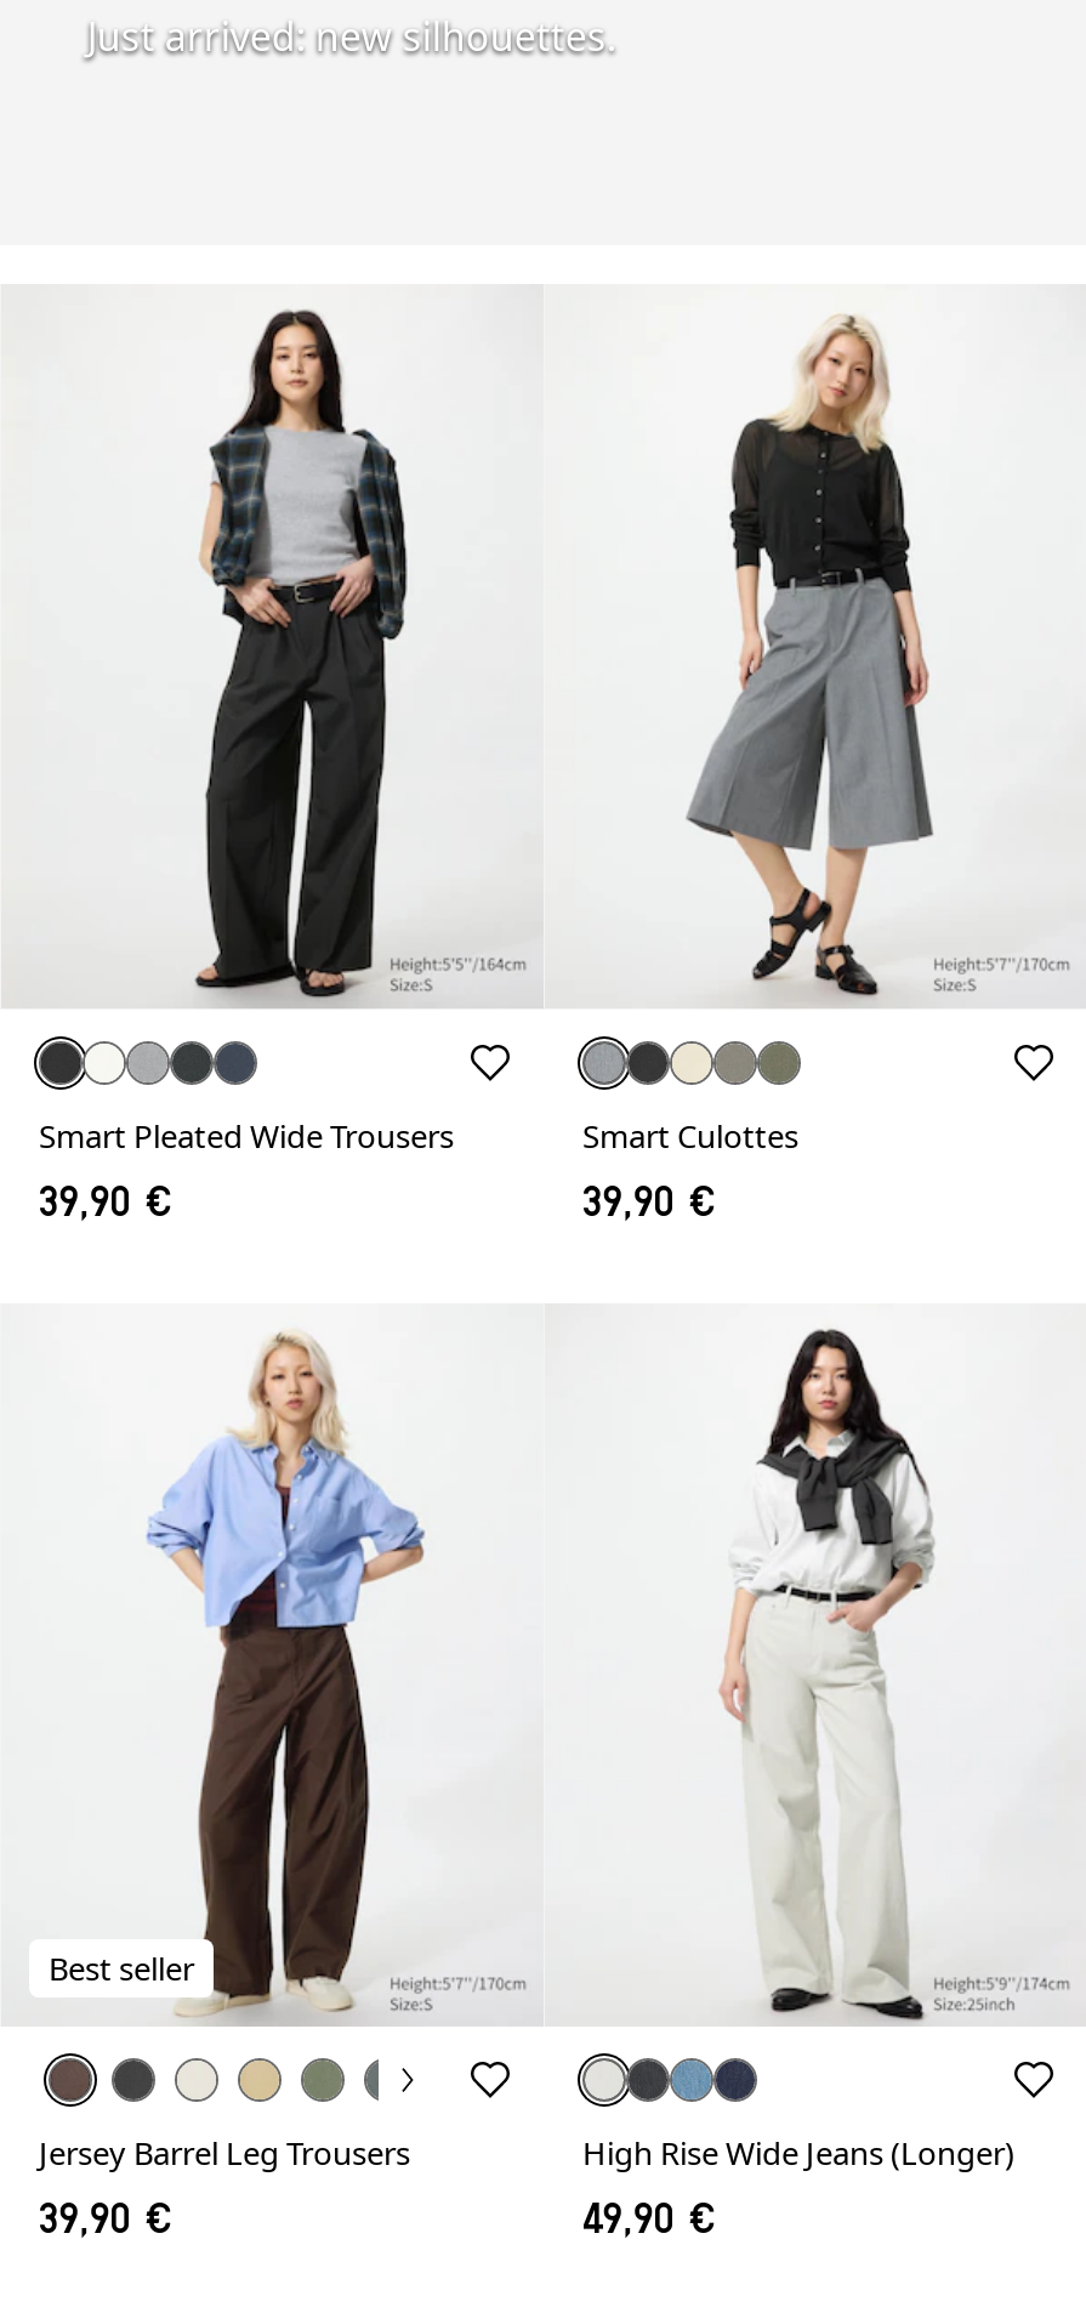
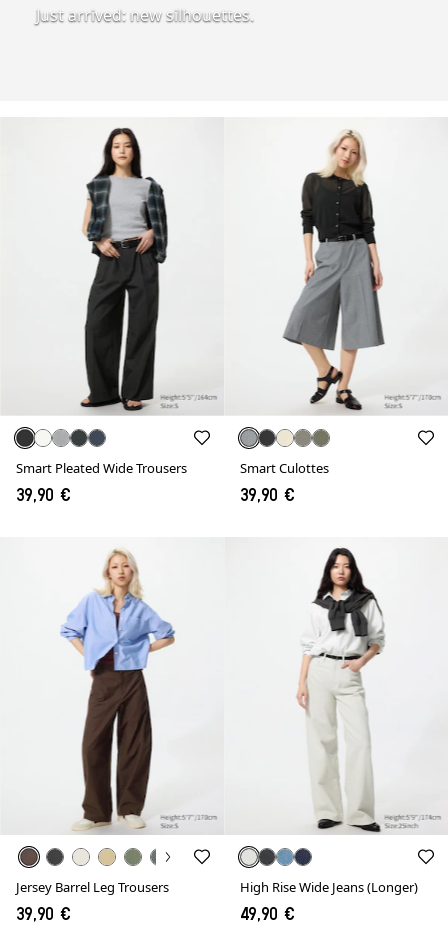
- Best seller
